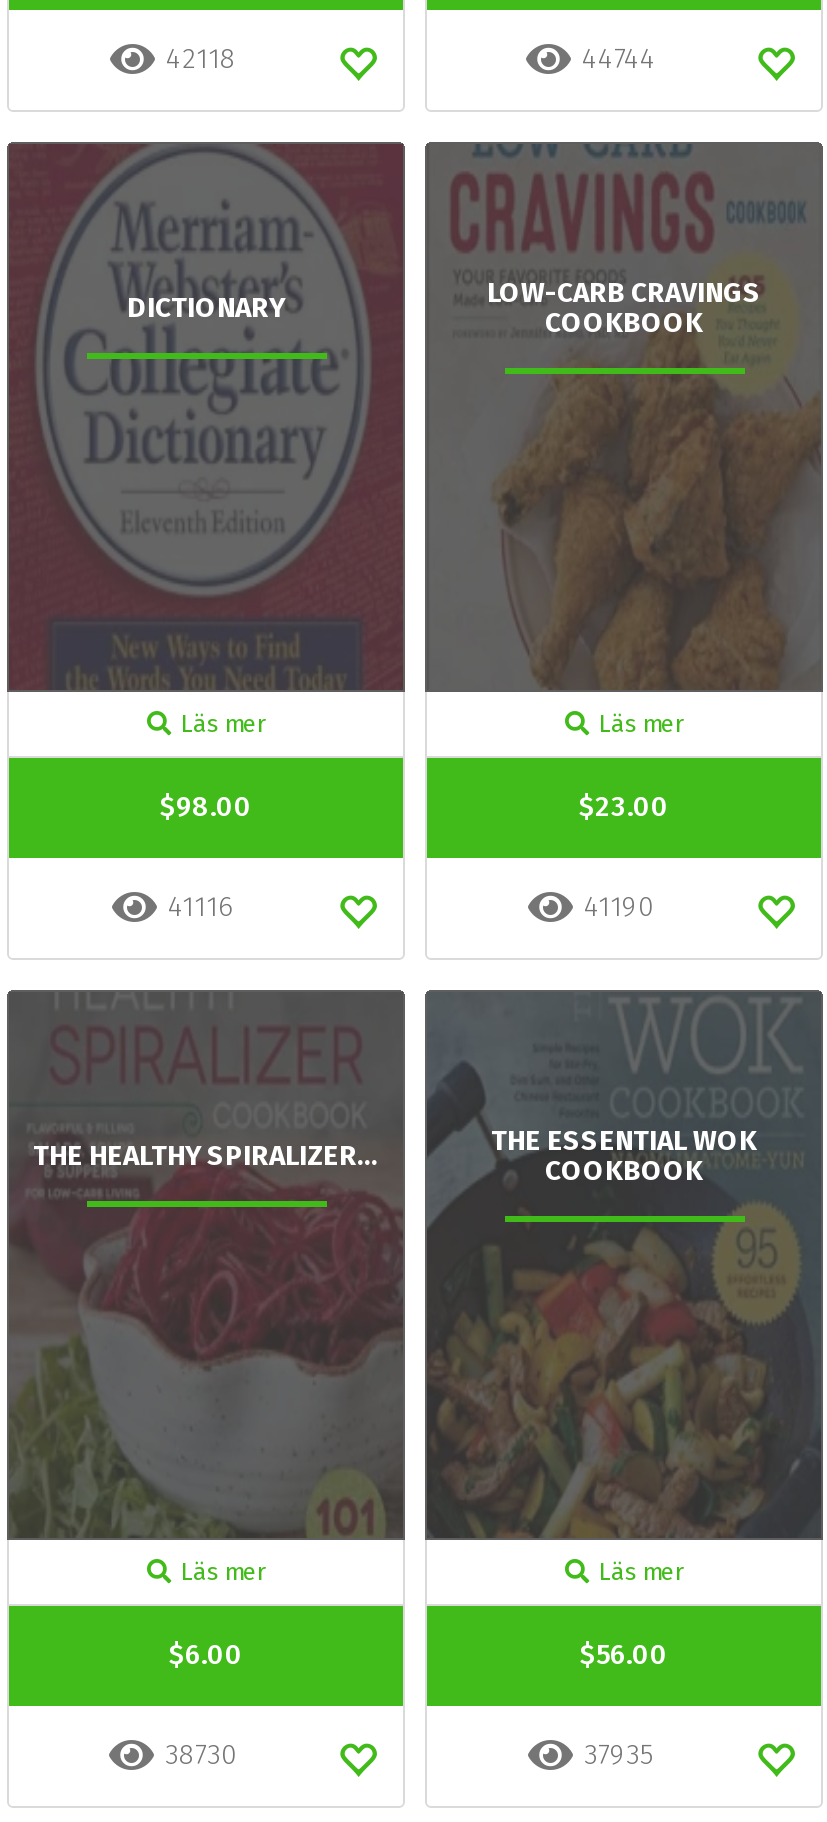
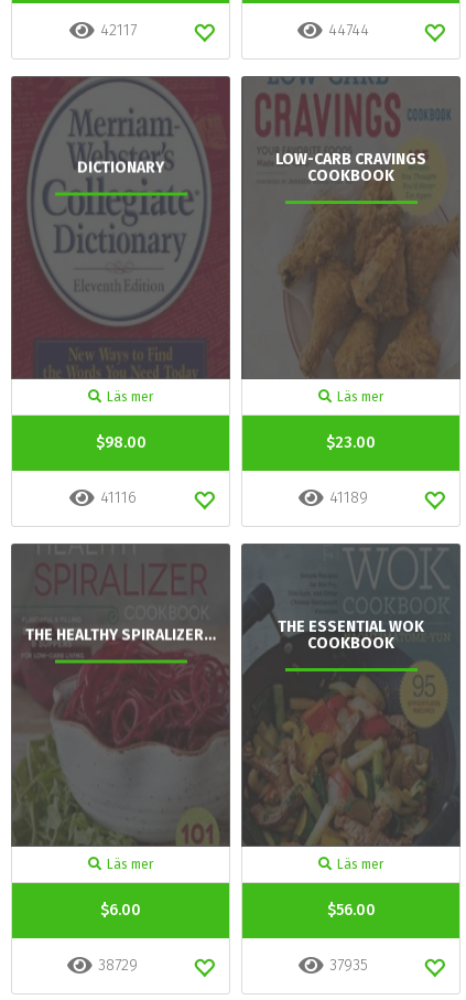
- 42118
+ 42117

- 41190
+ 41189

- 38730
+ 38729
